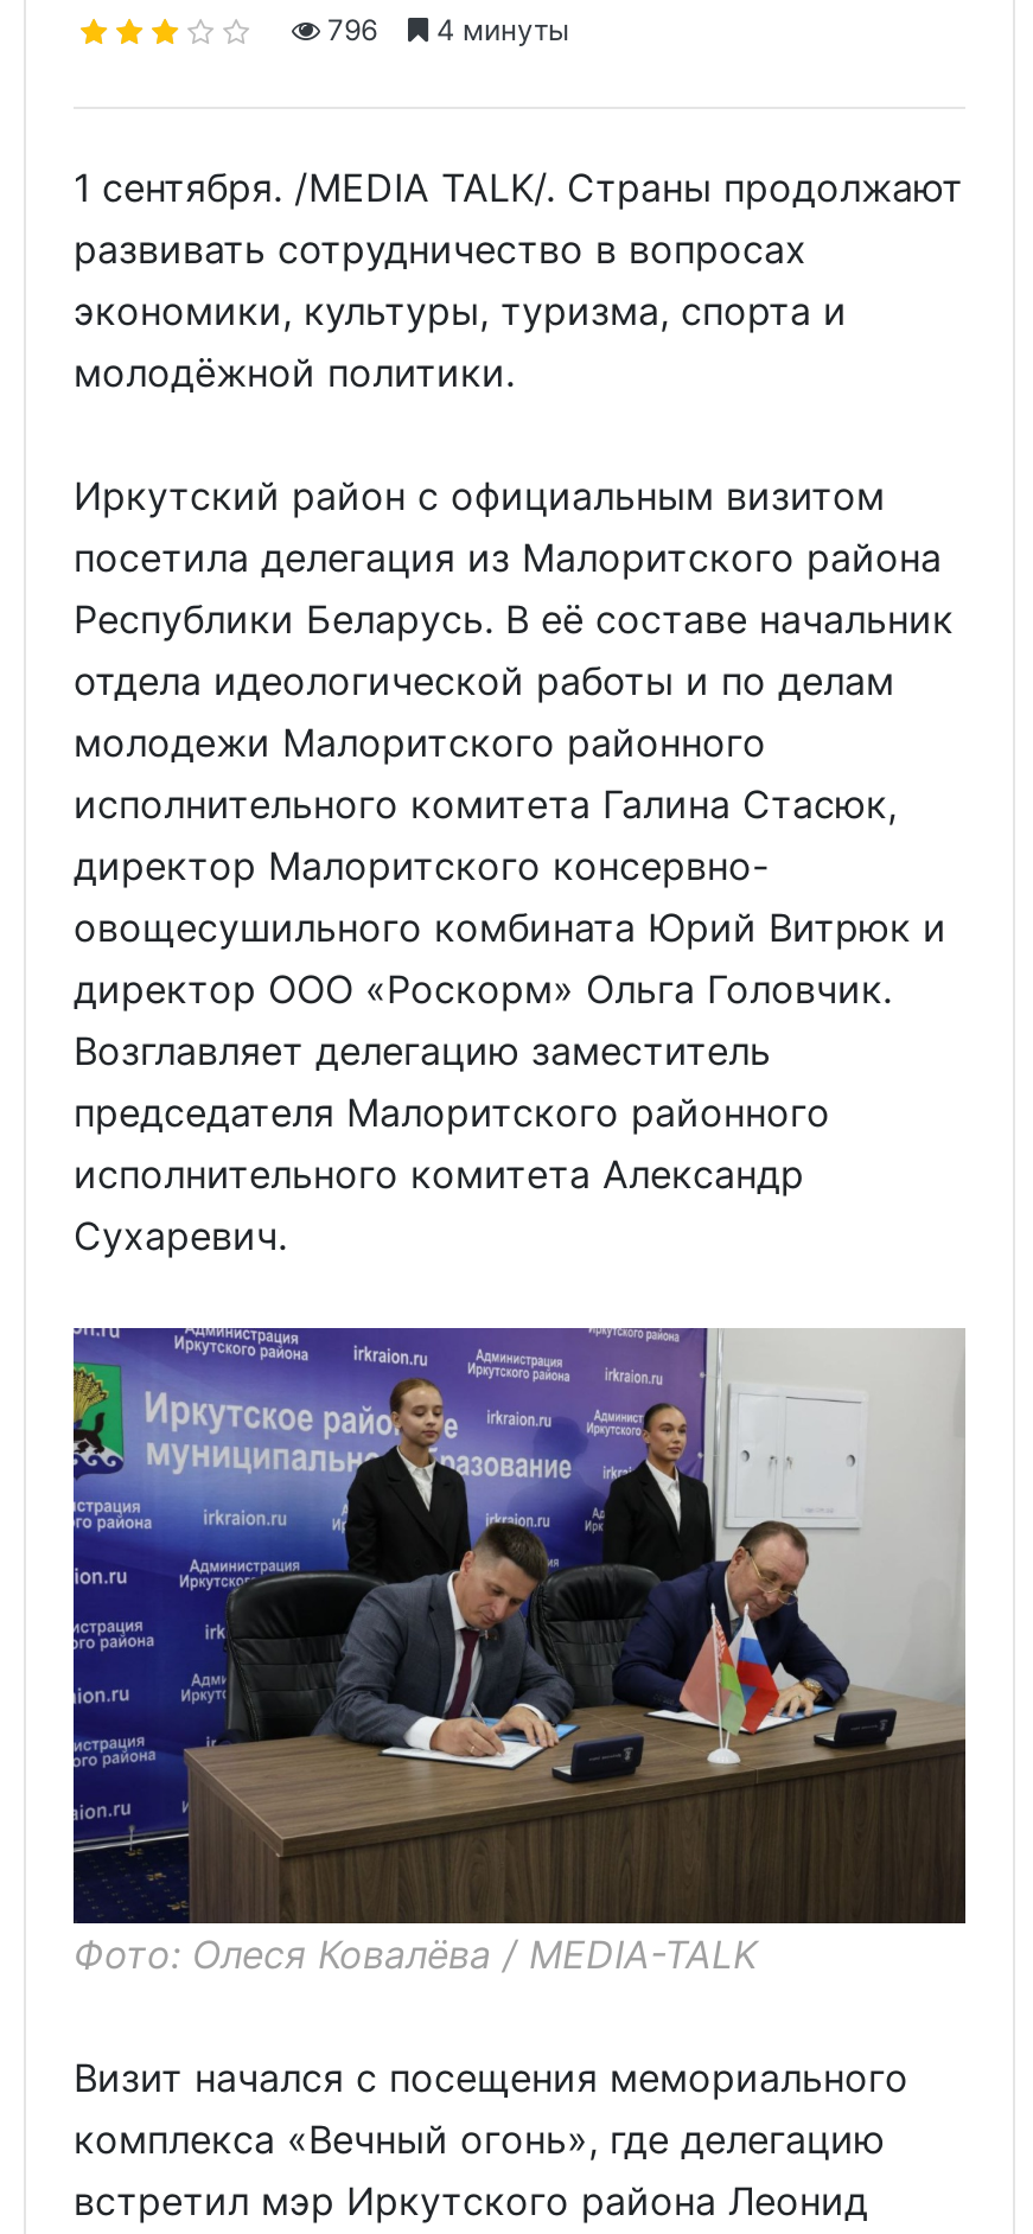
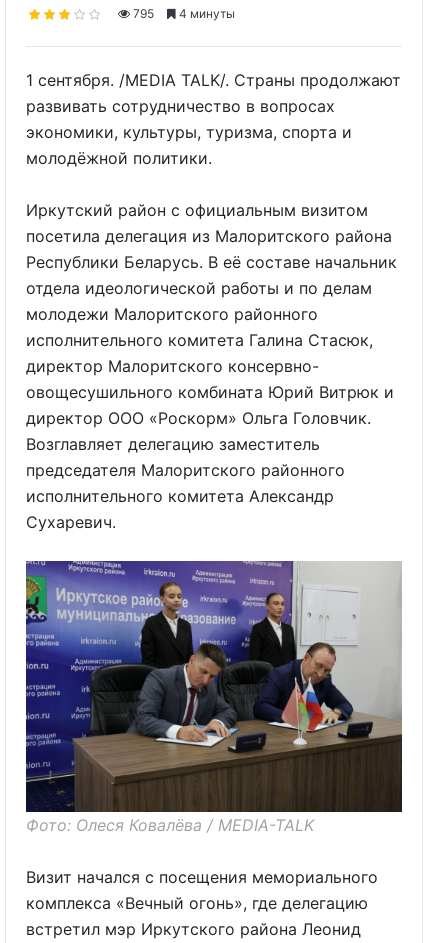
- 796
+ 795
